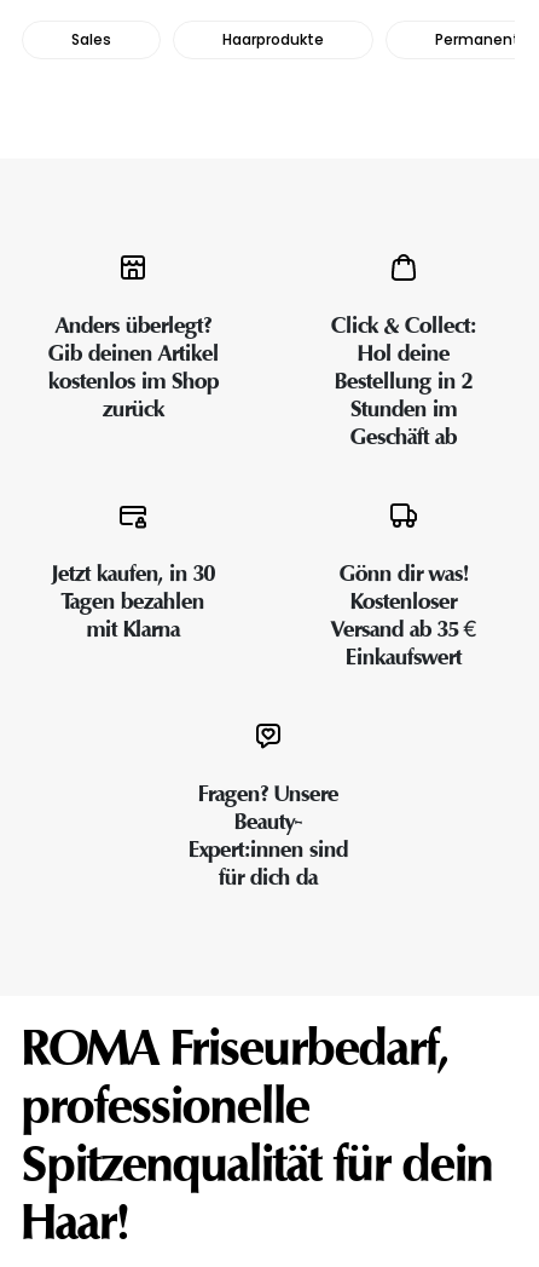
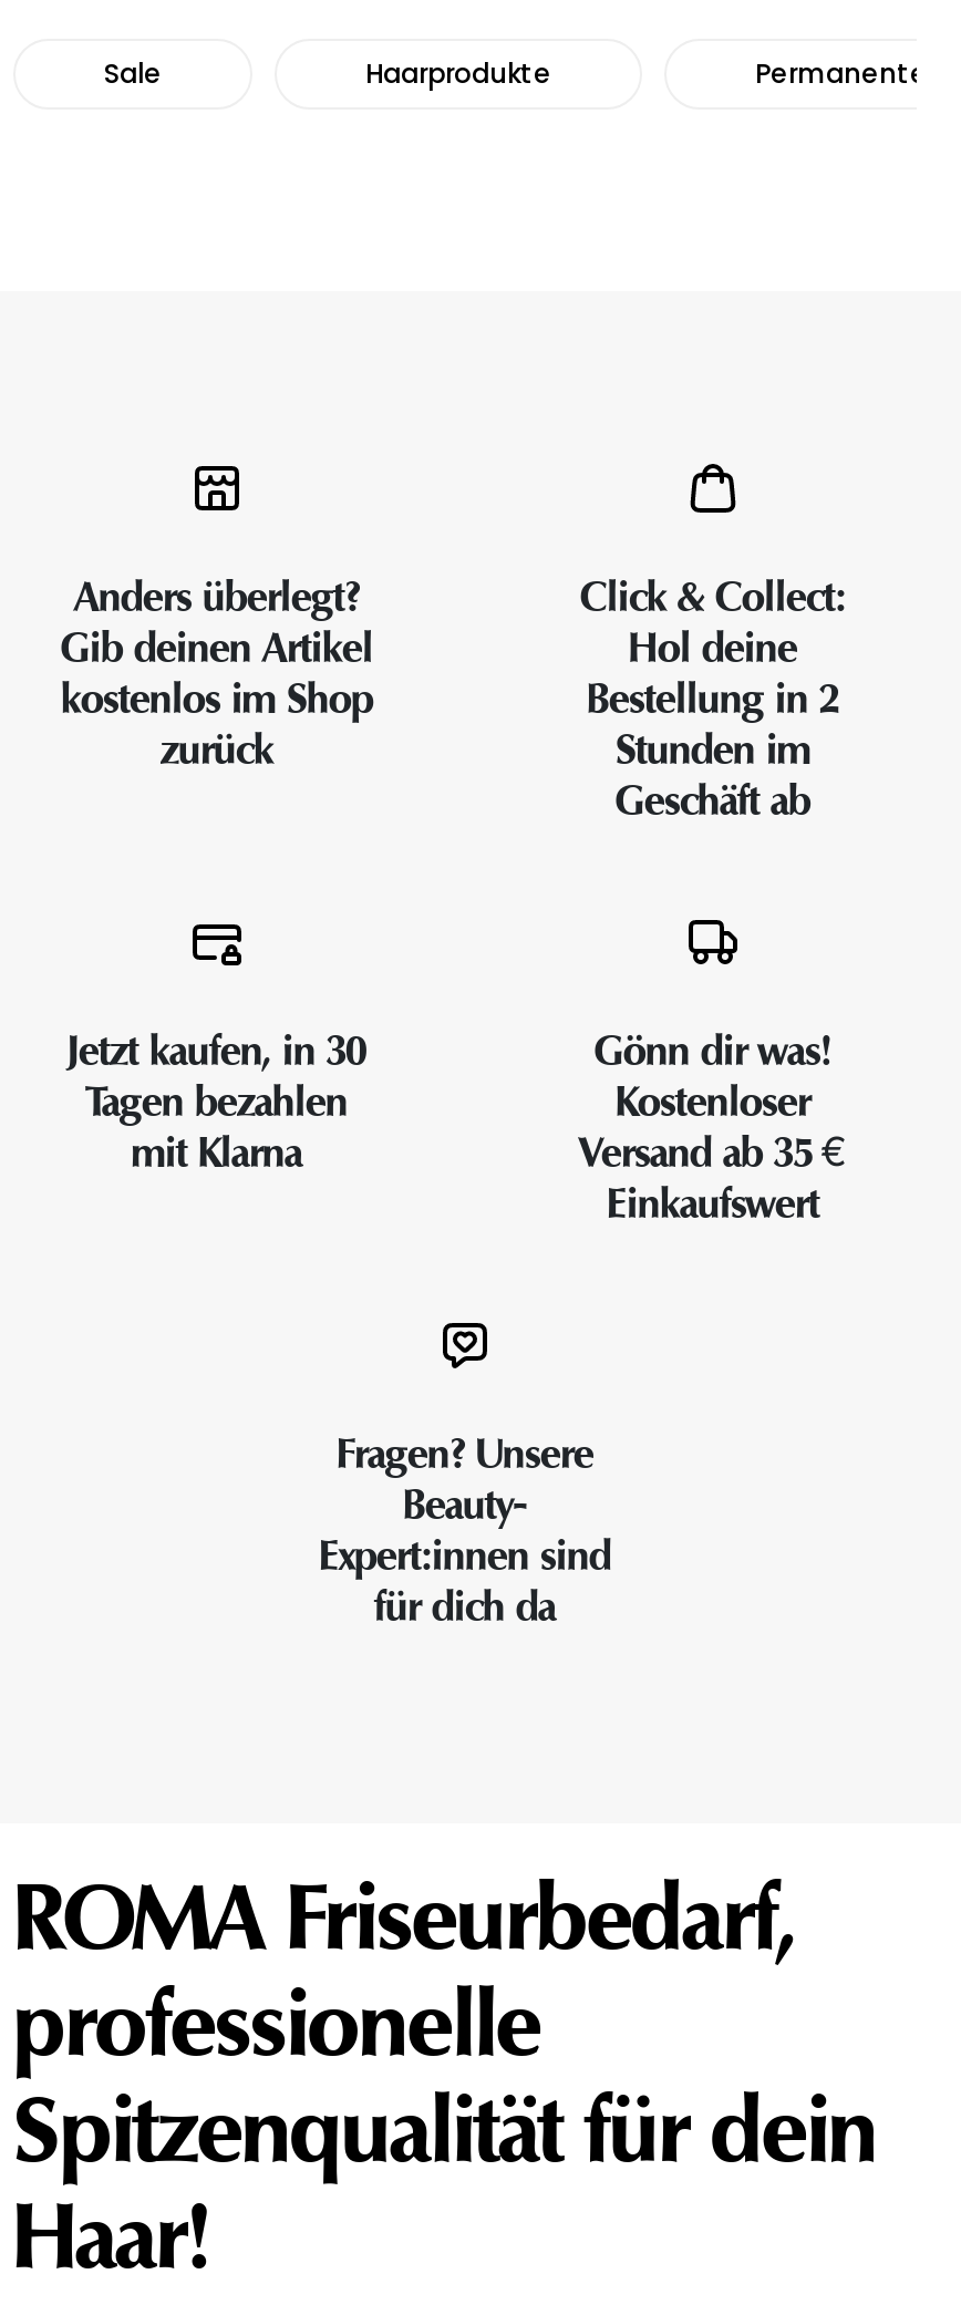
- Sales
+ Sale
